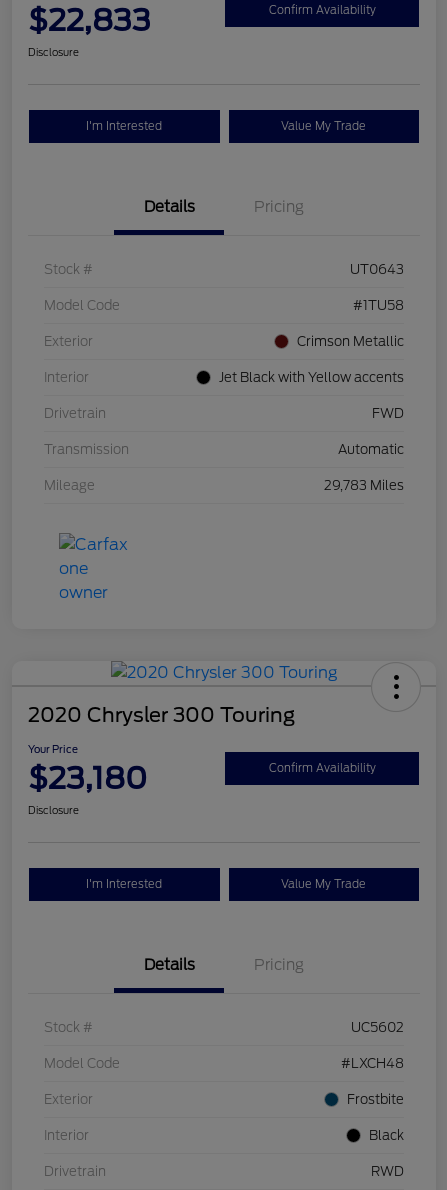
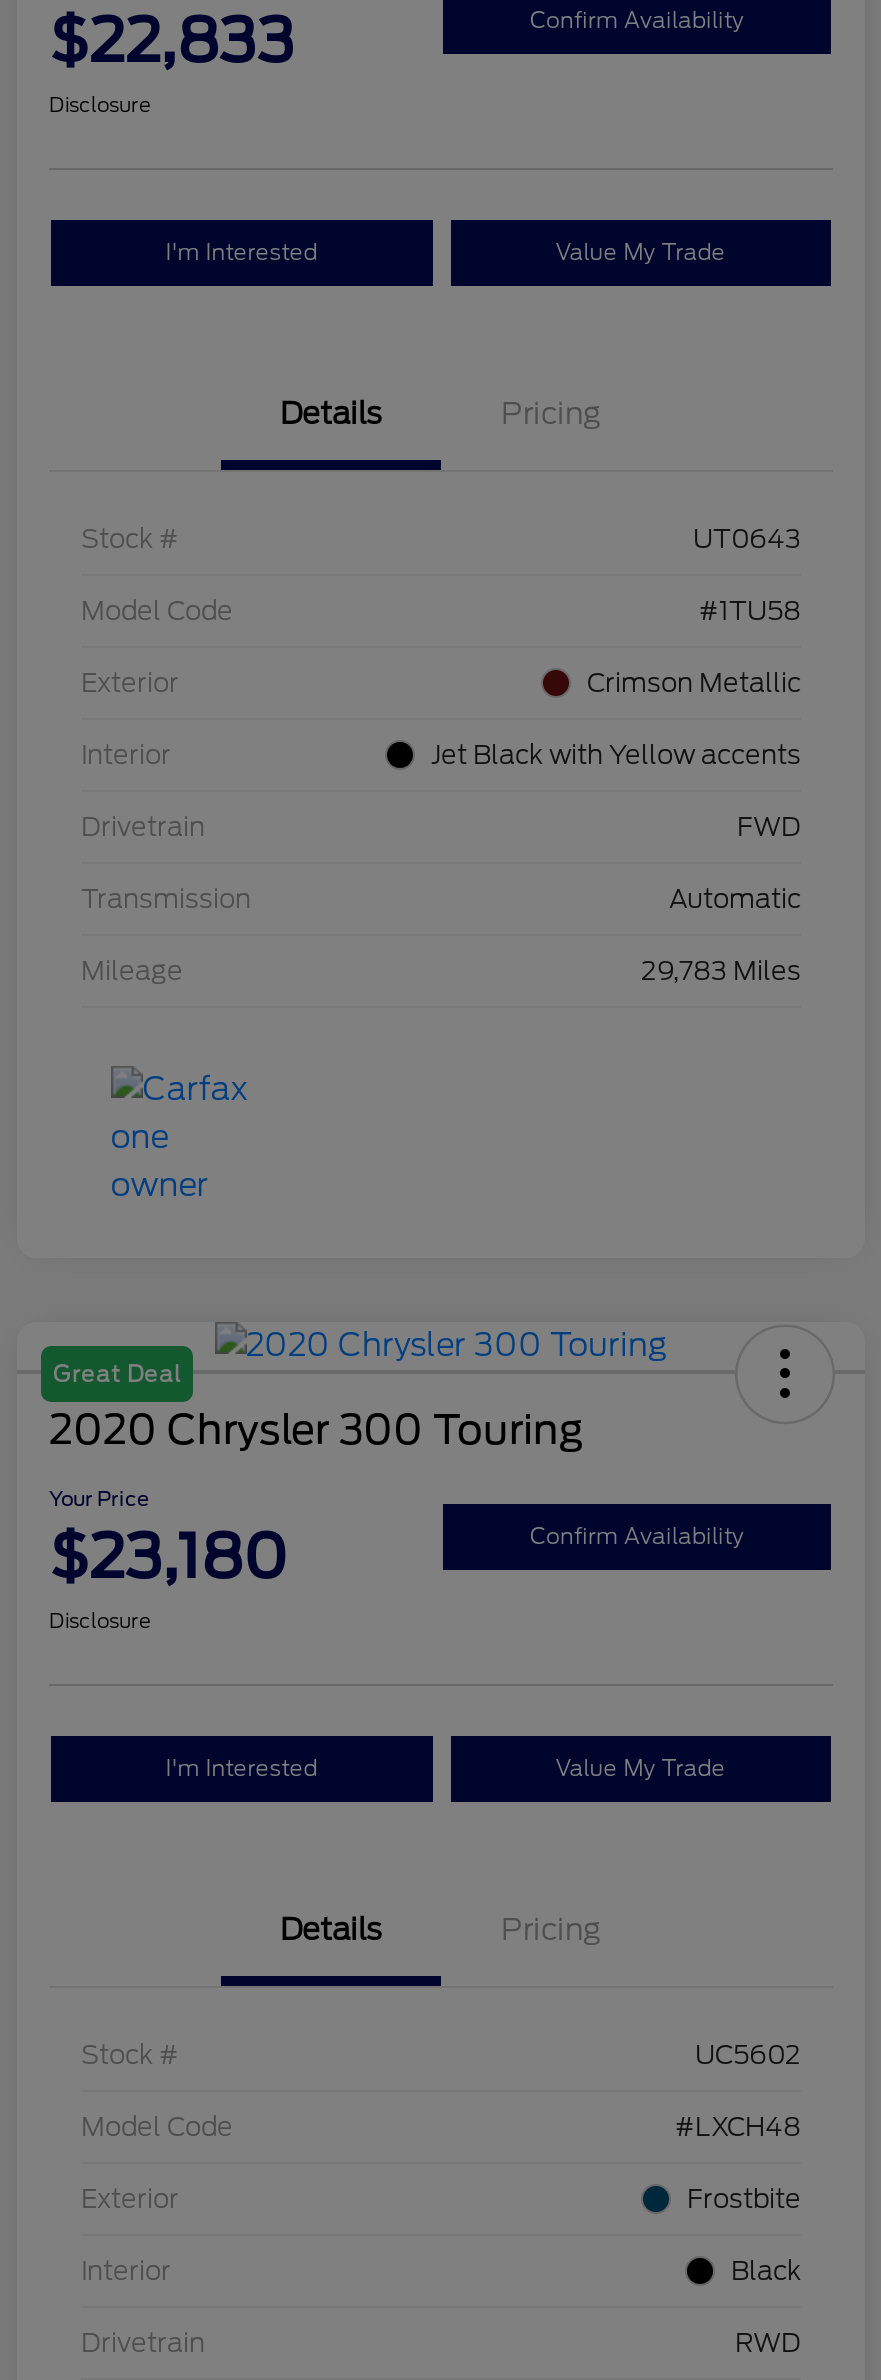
+ Great Deal
